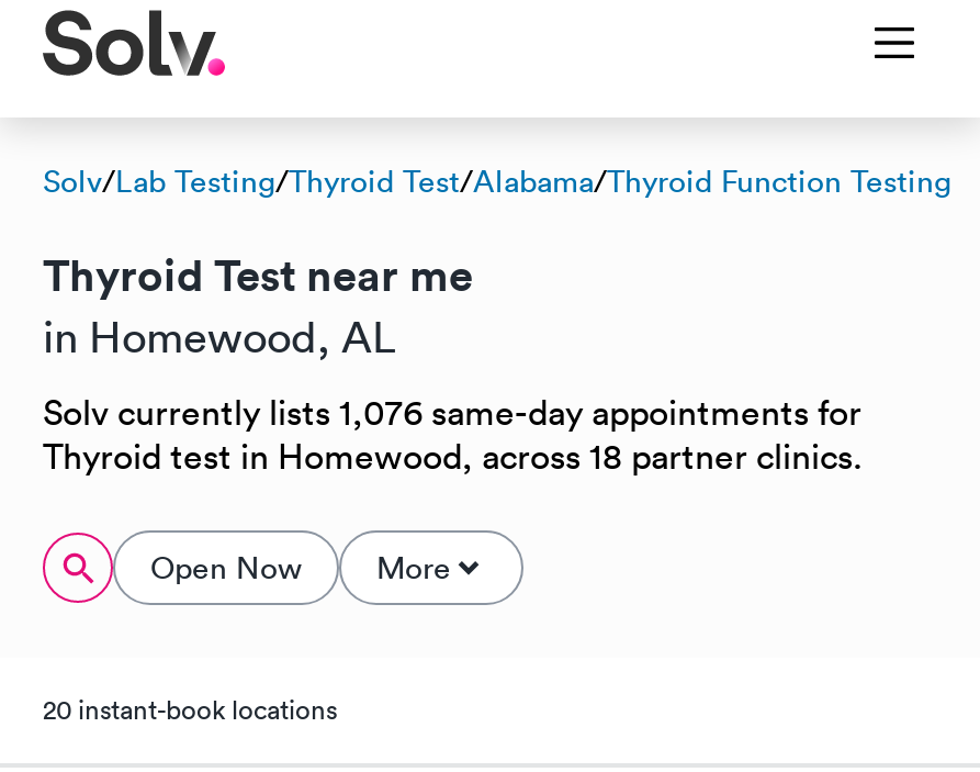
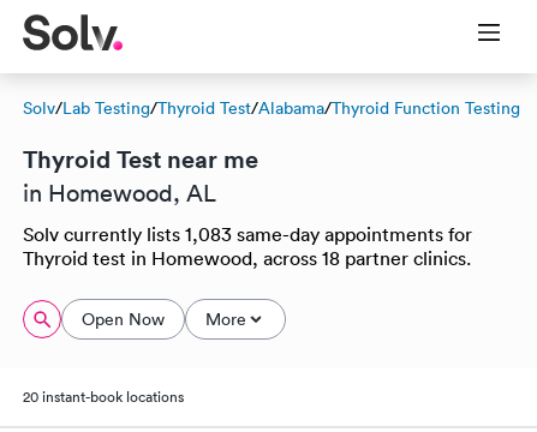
- Solv currently lists 1,076 same-day appointments for
+ Solv currently lists 1,083 same-day appointments for
